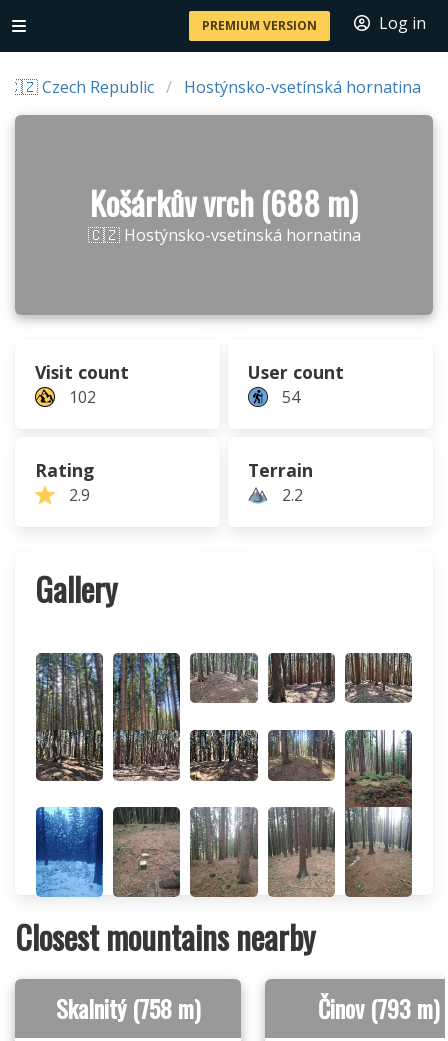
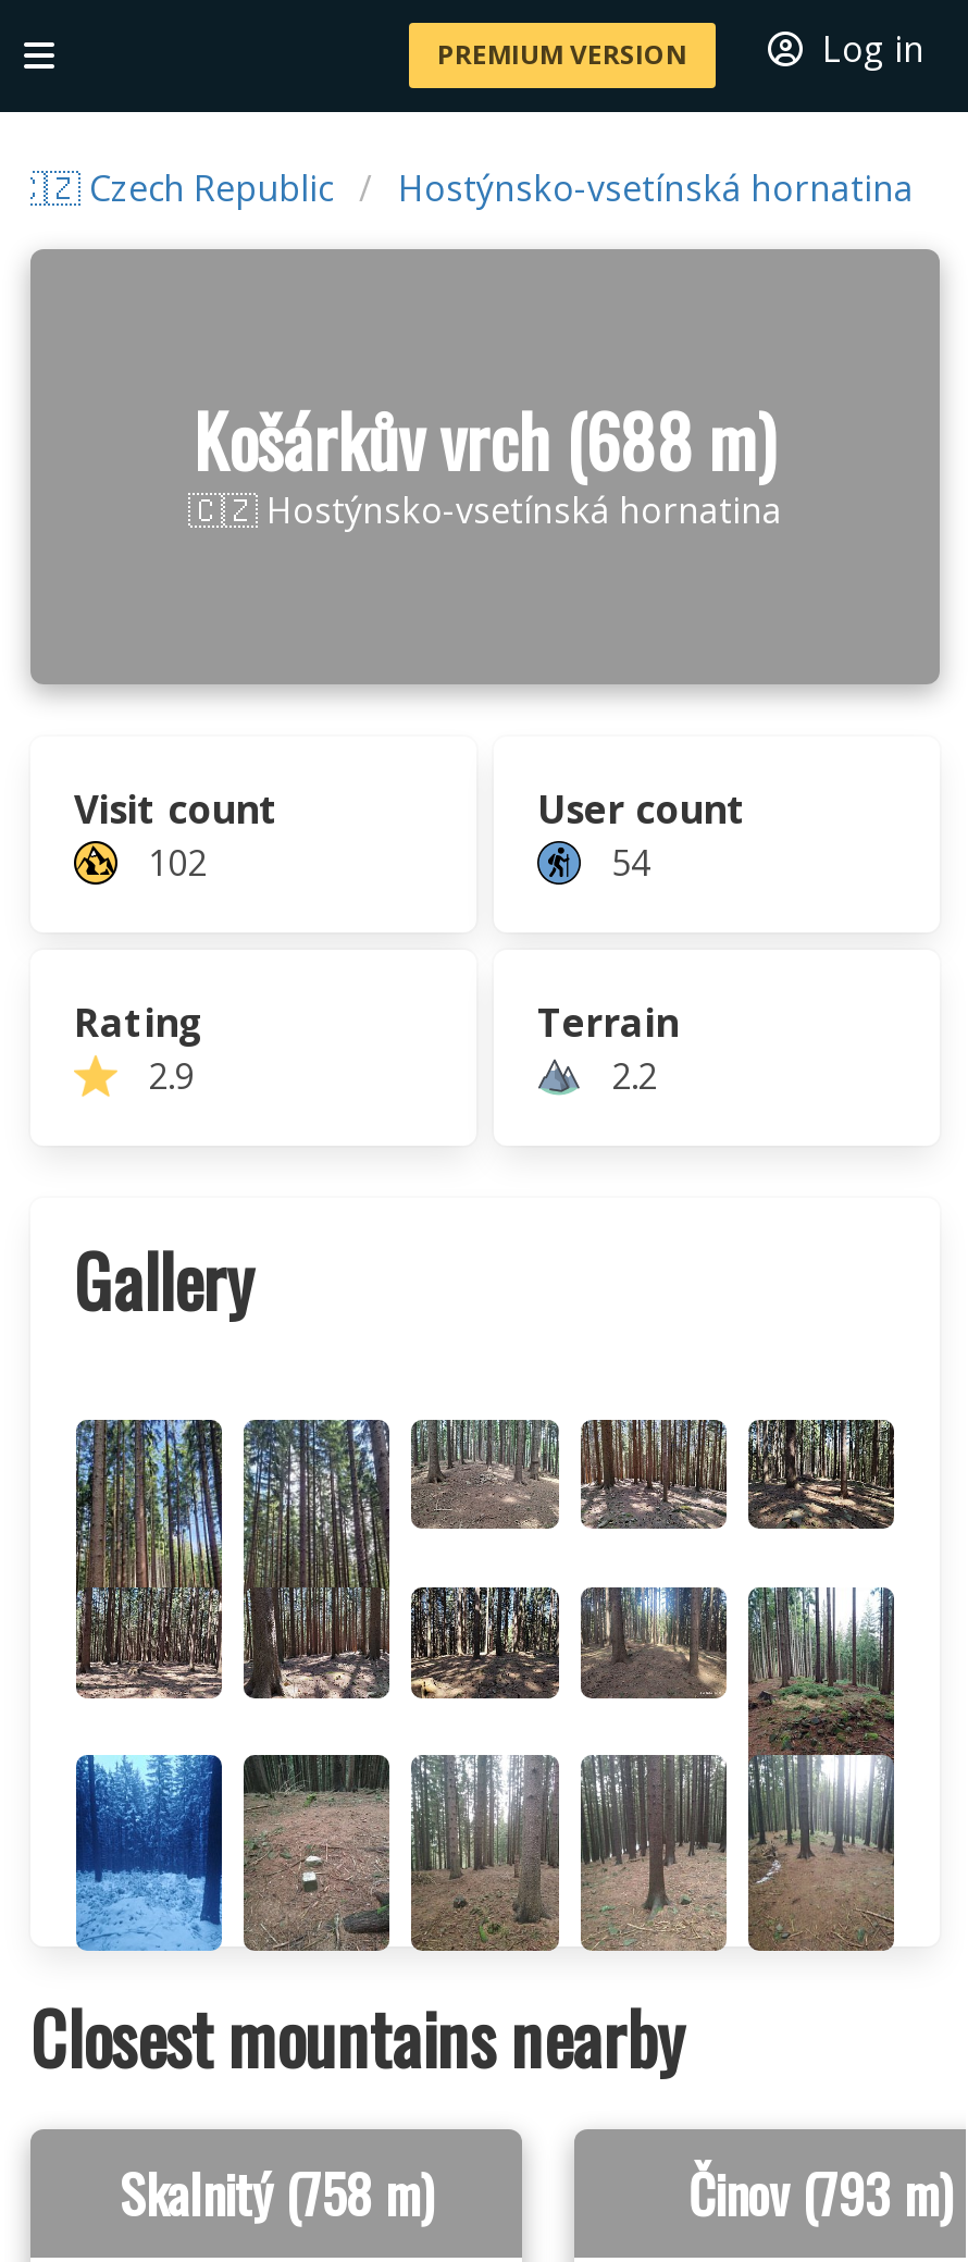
- [image]
+ [image]

- [image]
+ [image]

- [image]
+ [image]

- [image]
+ [image]
